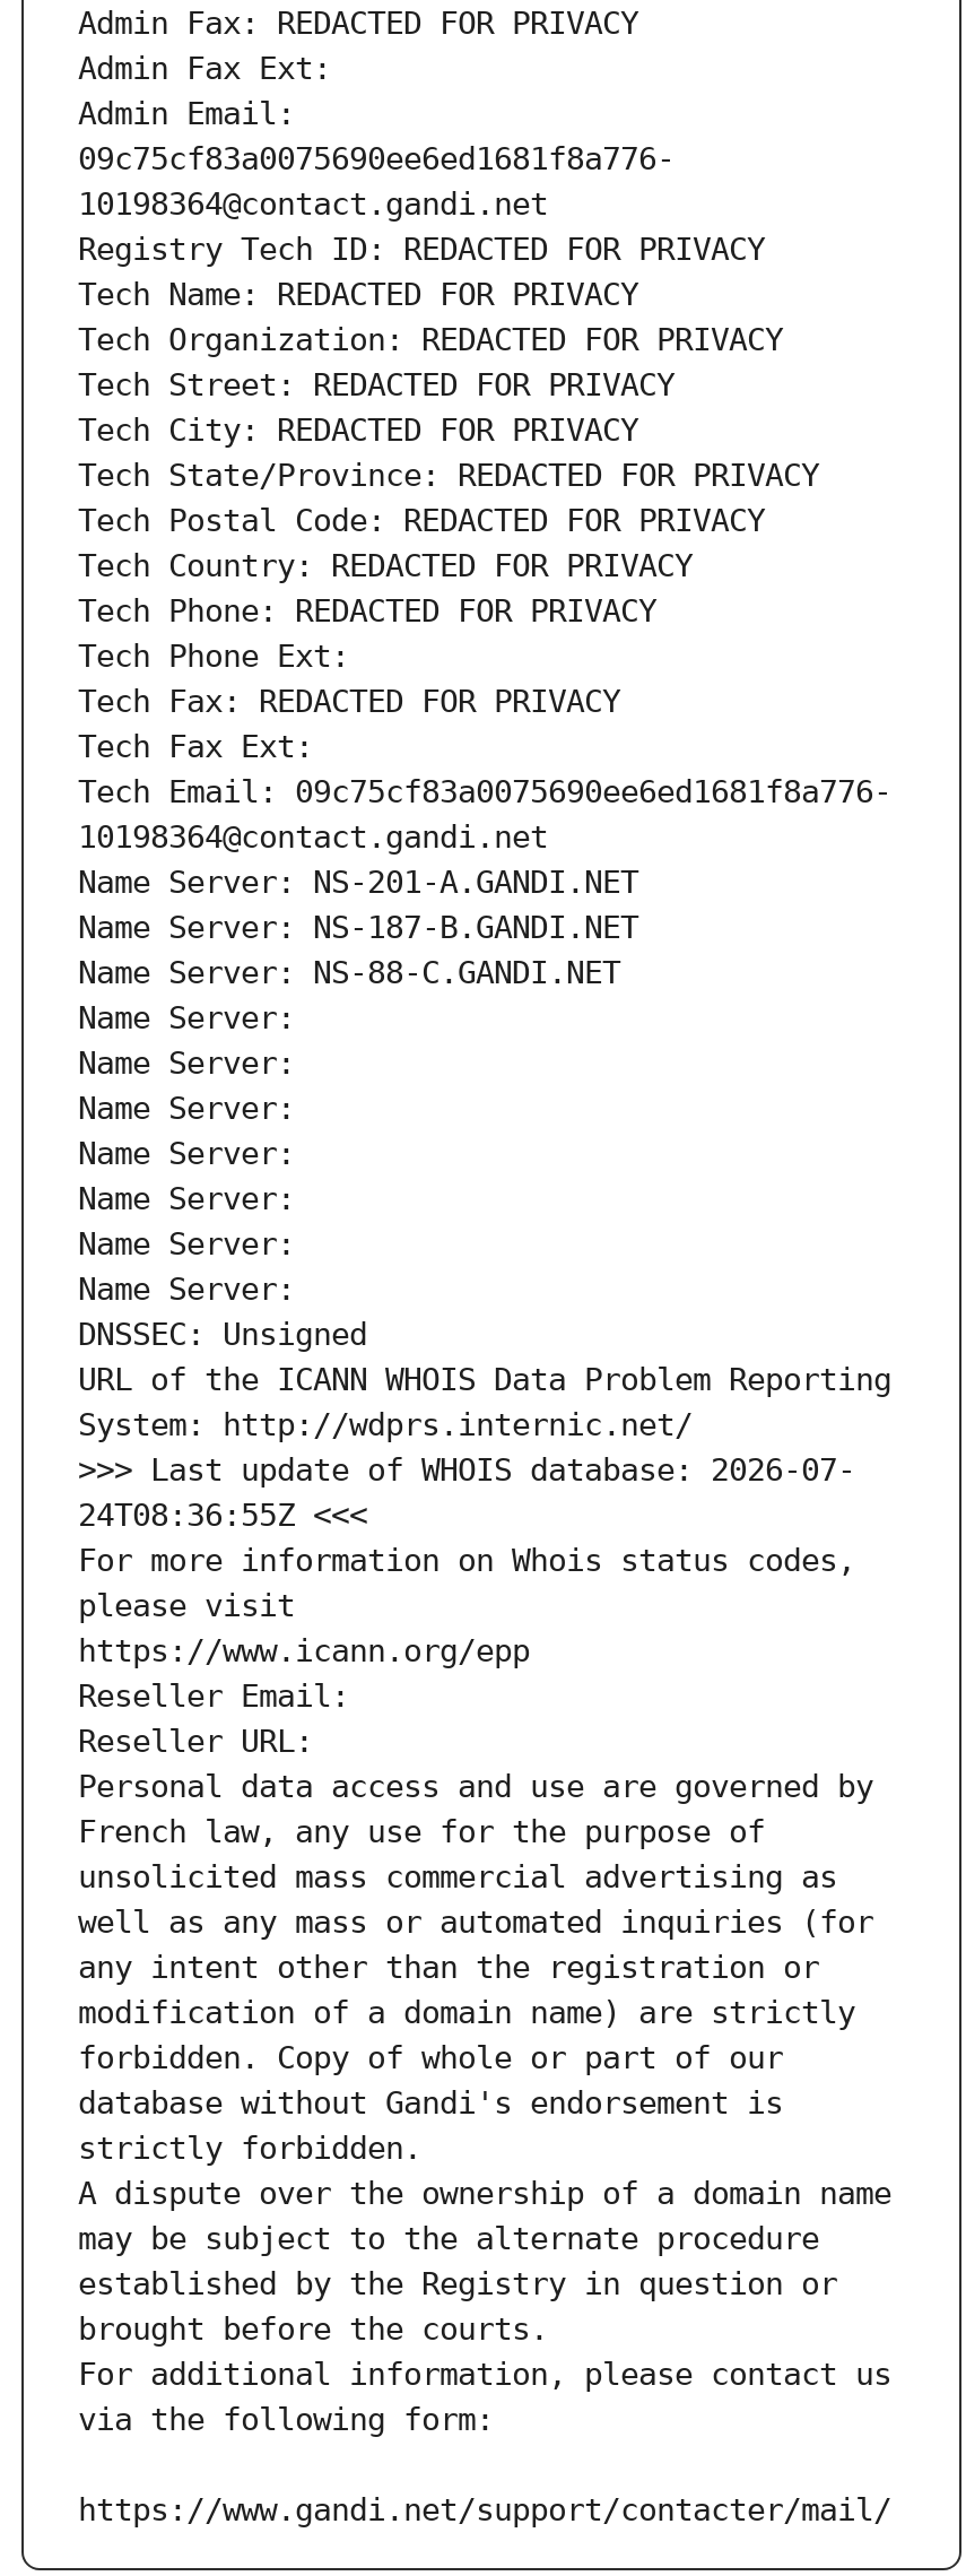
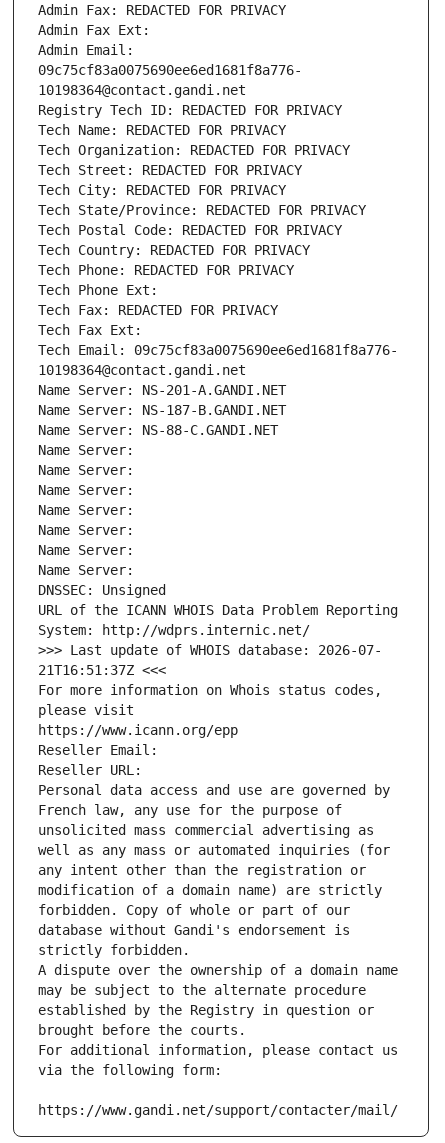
- 24T08:36:55Z <<<
+ 21T16:51:37Z <<<
